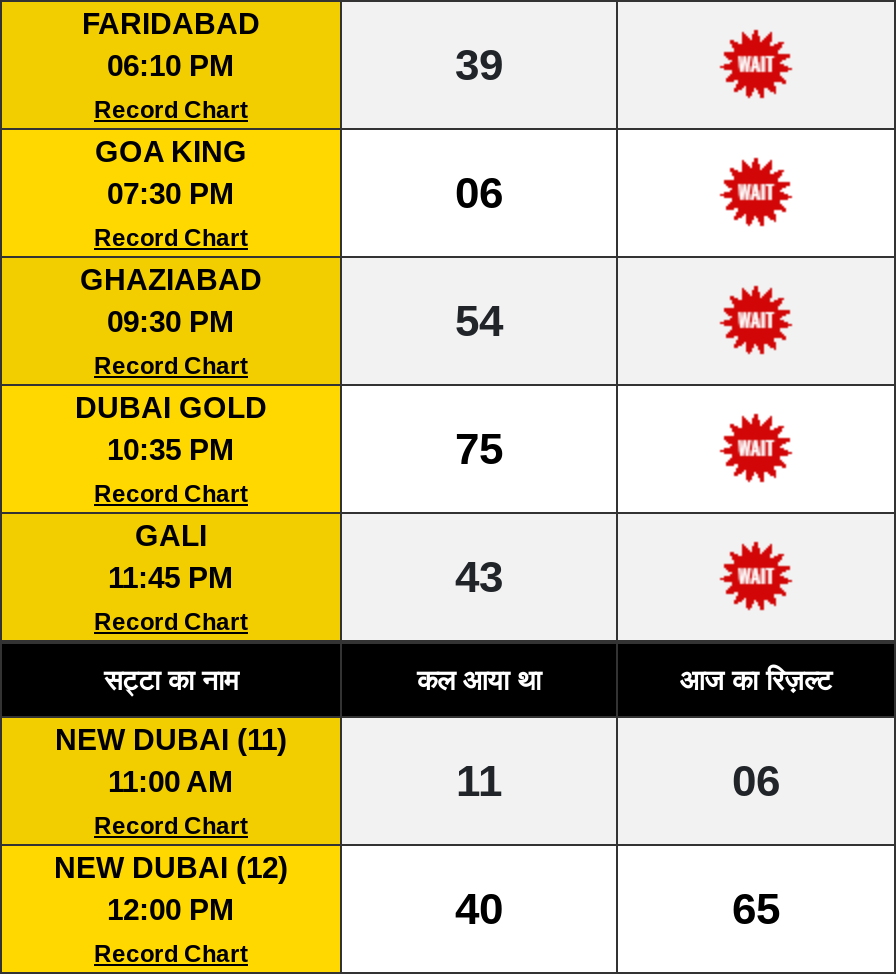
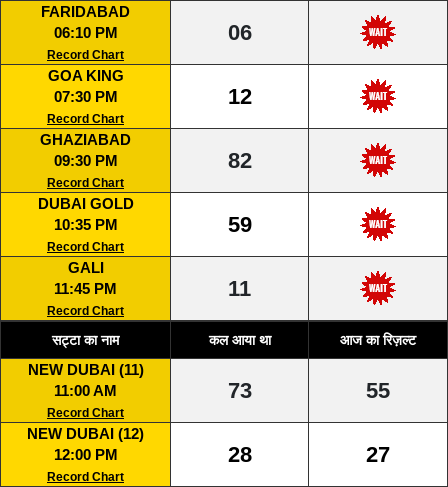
- 39
+ 06

- 06
+ 12

- 54
+ 82

- 75
+ 59

- 43
+ 11

- 11
+ 73

- 06
+ 55

- 40
+ 28

- 65
+ 27
